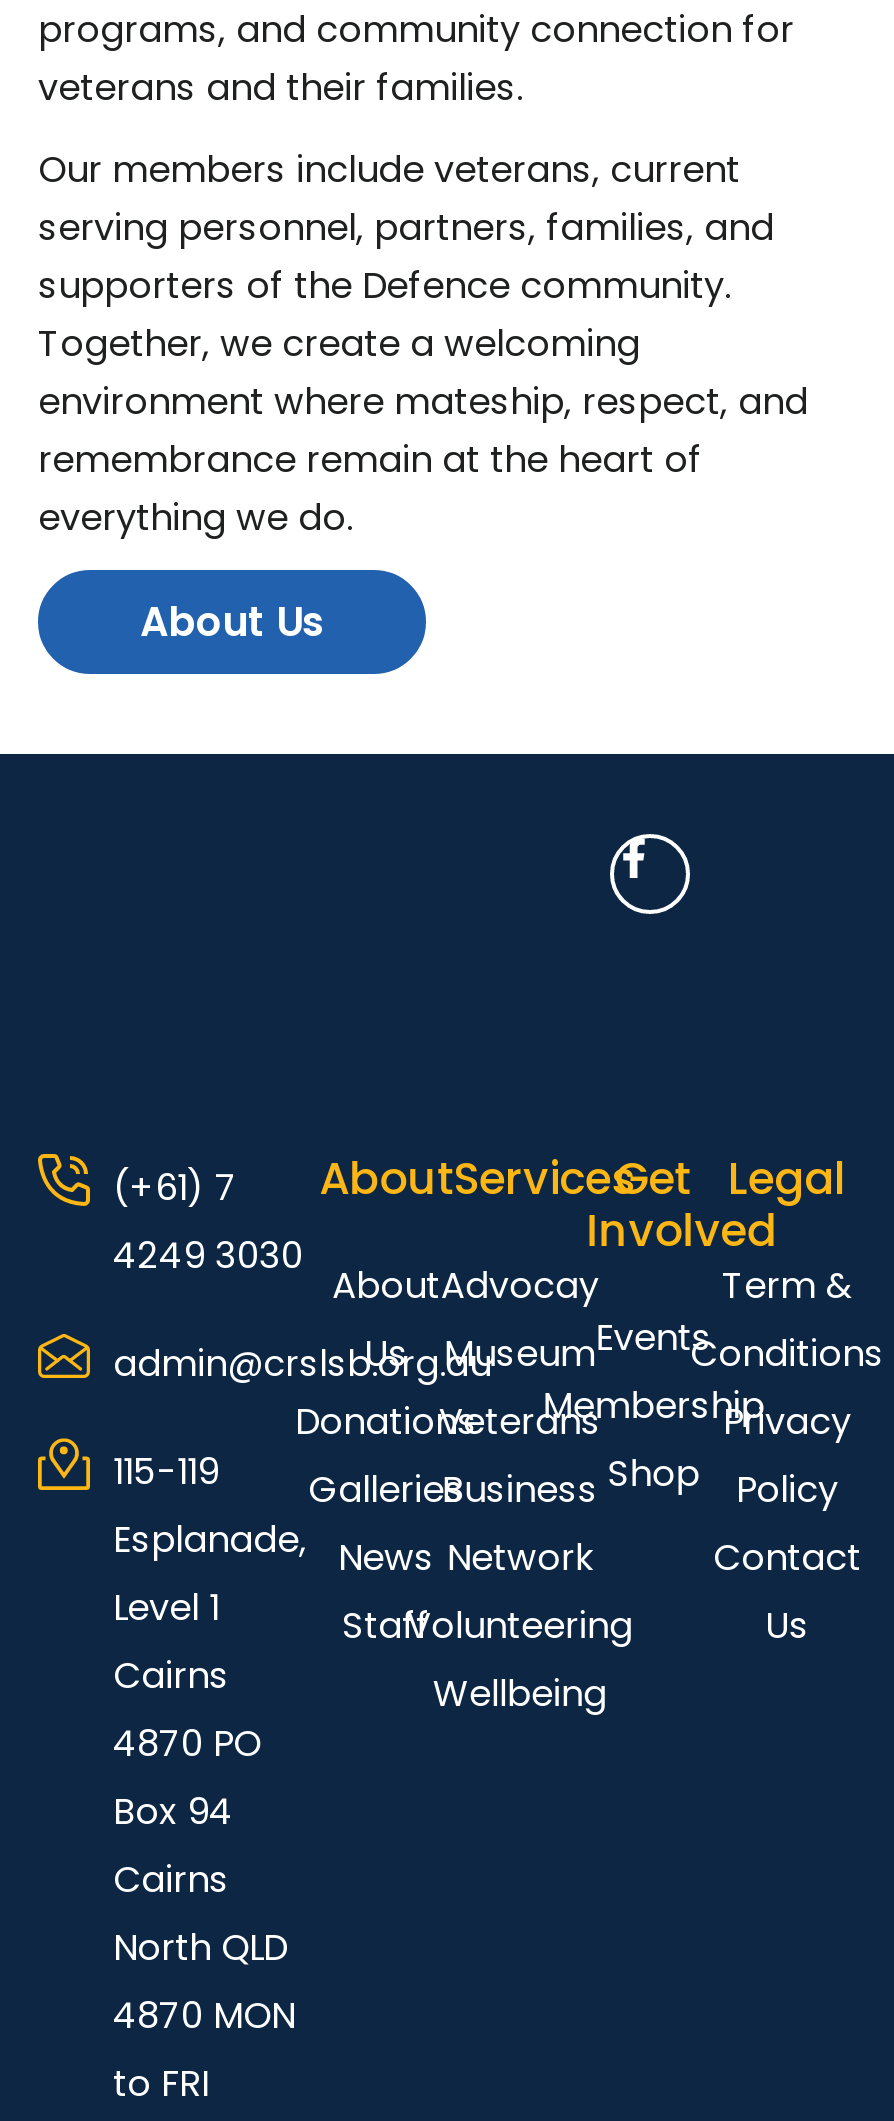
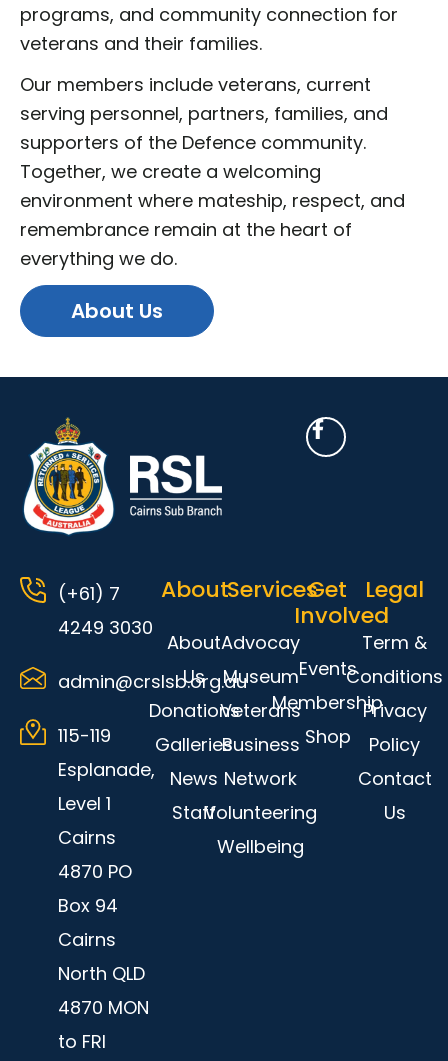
+ [image]

+ [image]
